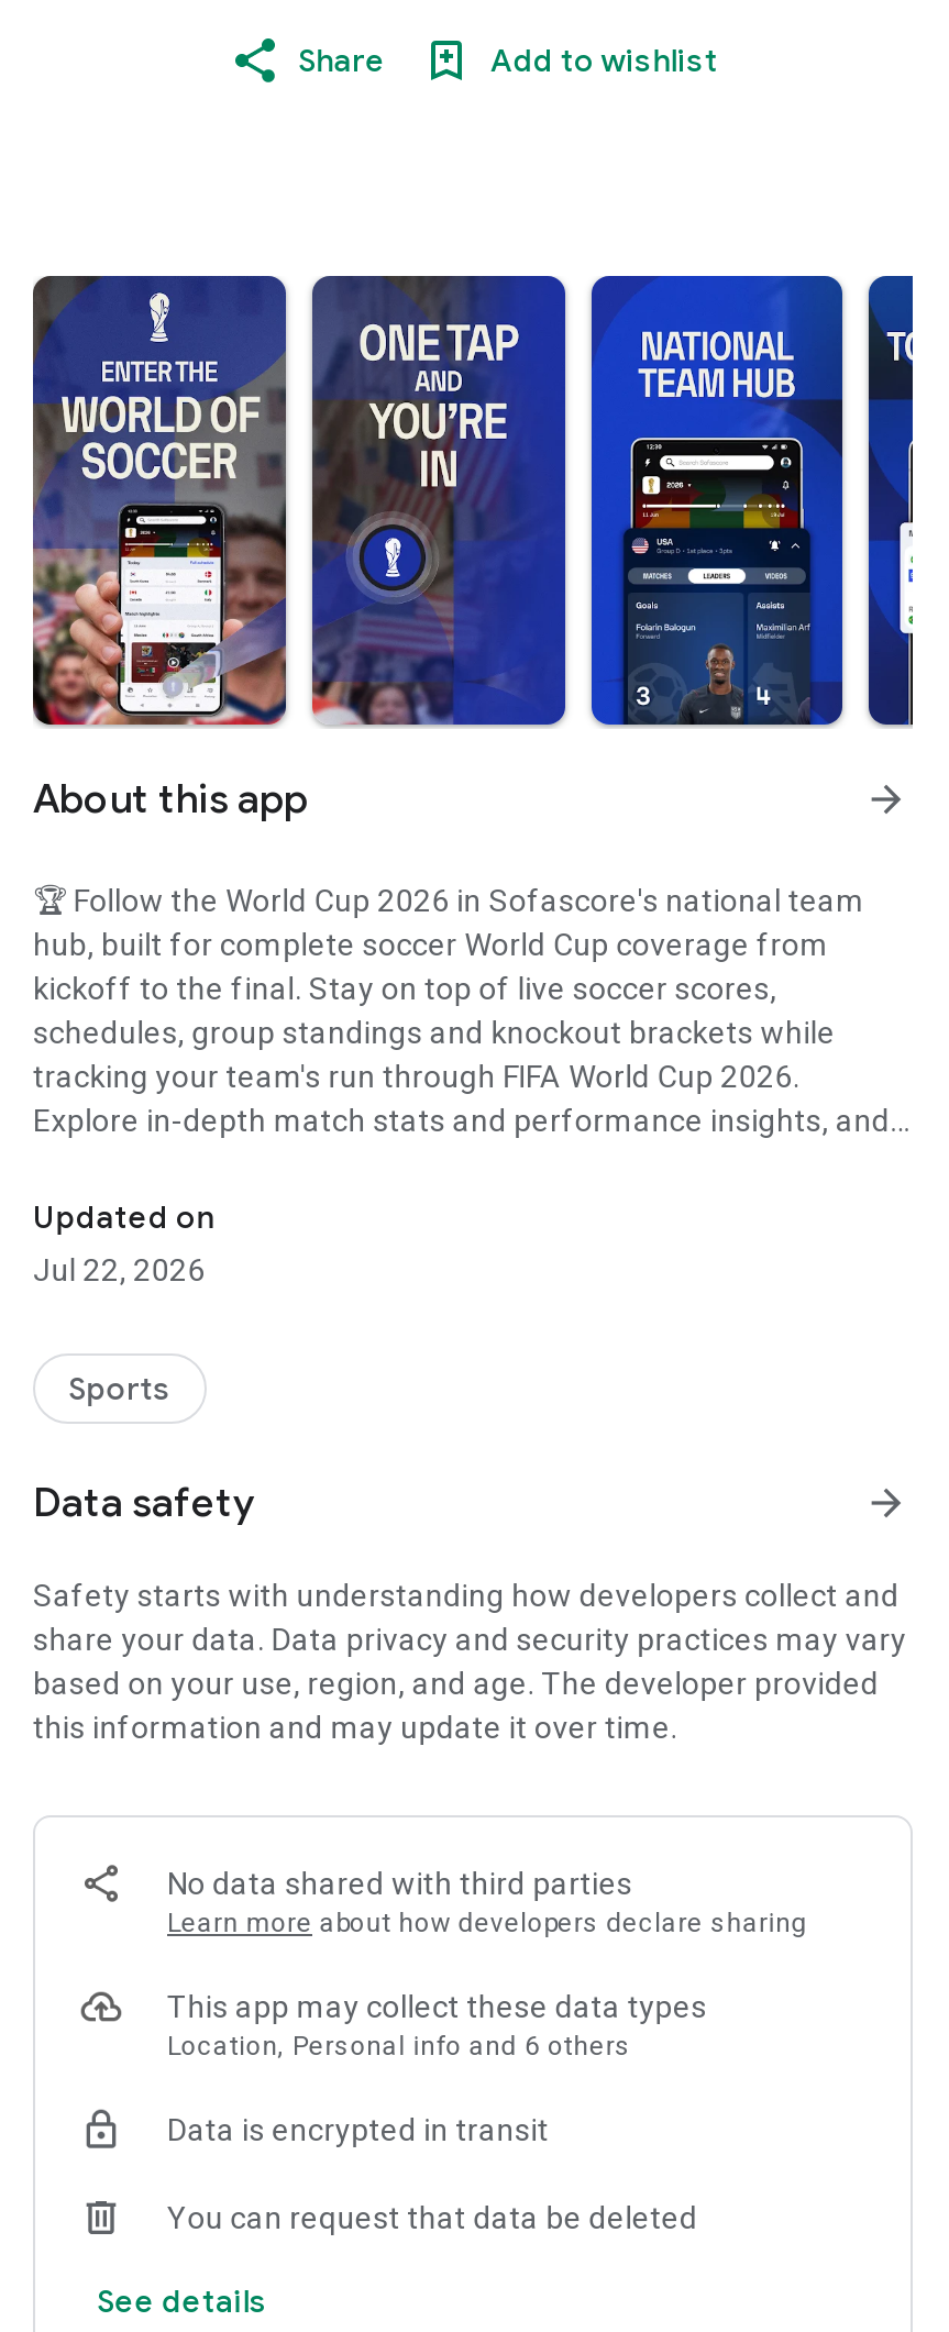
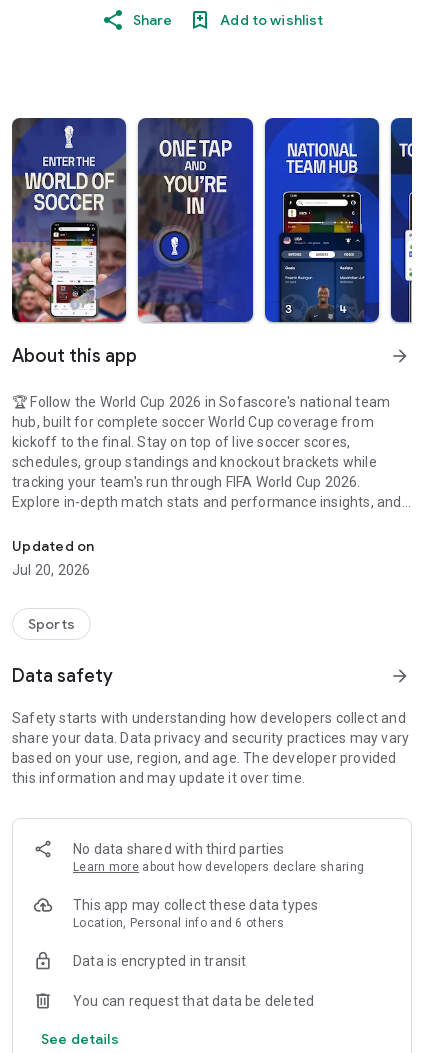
- Jul 22, 2026
+ Jul 20, 2026
